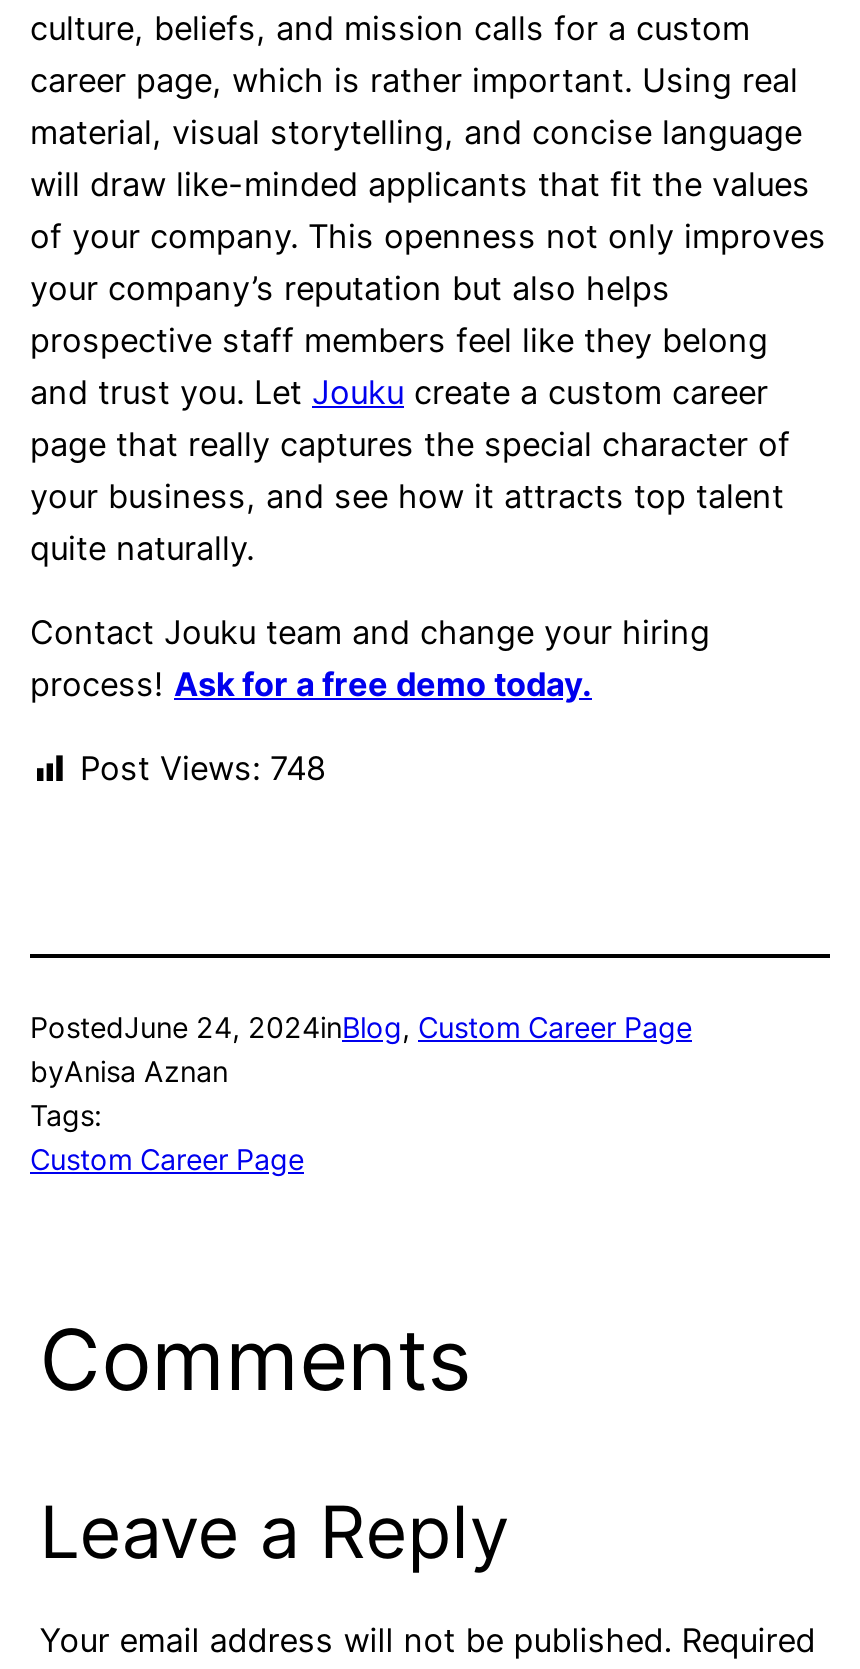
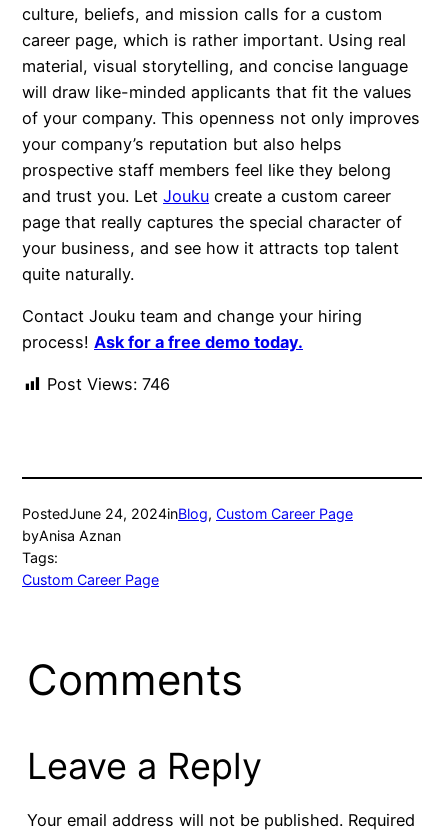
- Post Views: 748
+ Post Views: 746
